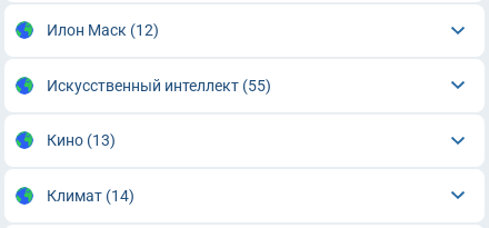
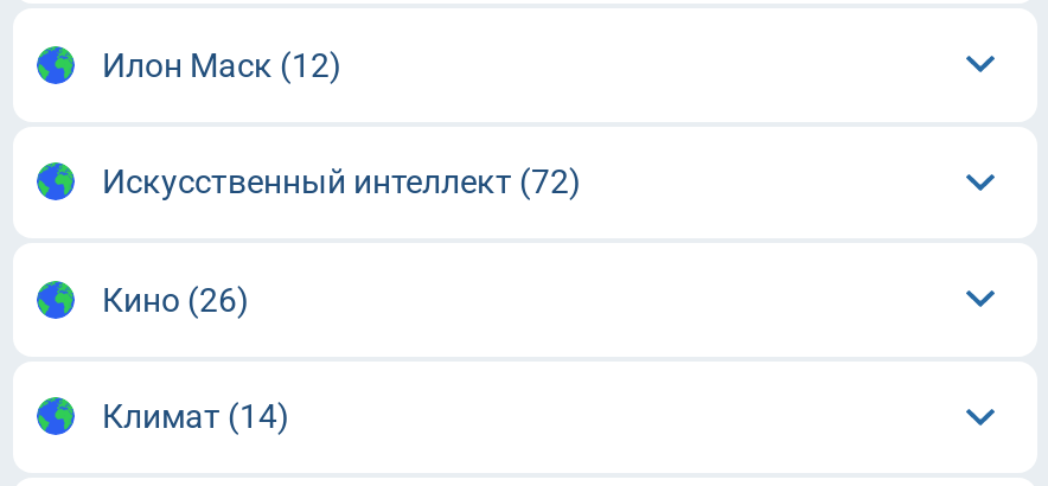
- Искусственный интеллект (55)
+ Искусственный интеллект (72)

- Кино (13)
+ Кино (26)
